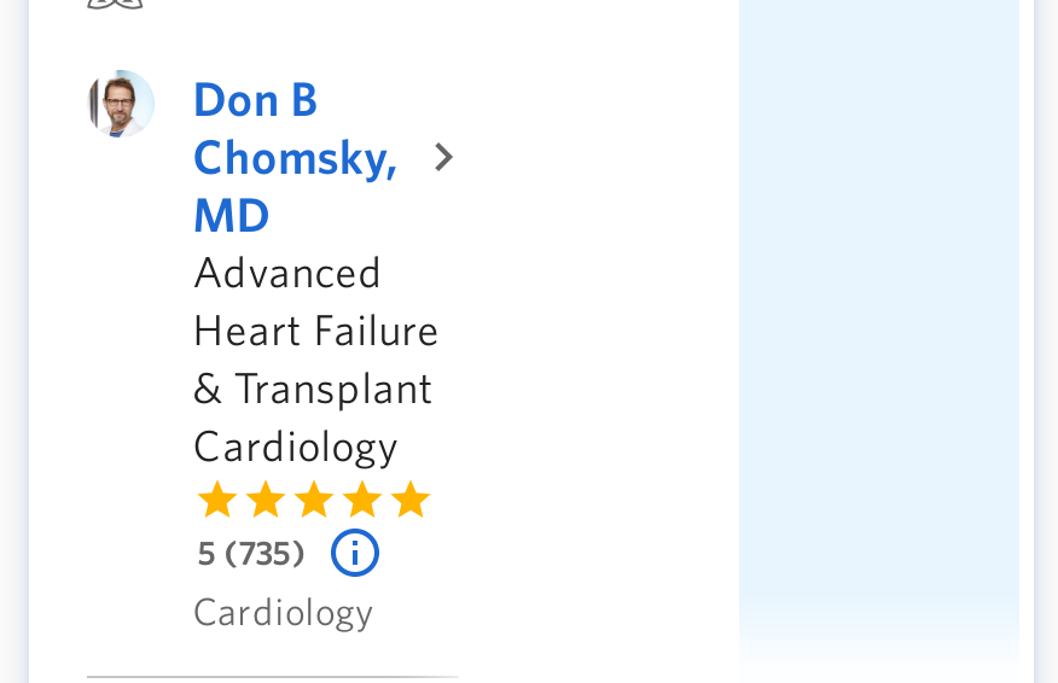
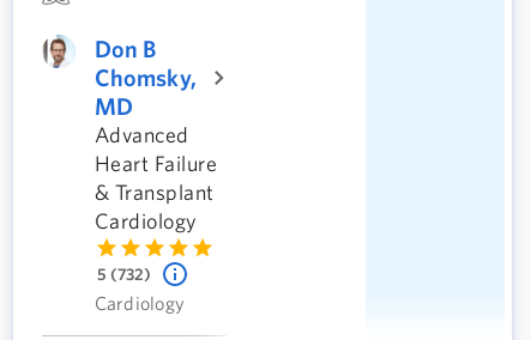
- 5 (735)
+ 5 (732)
